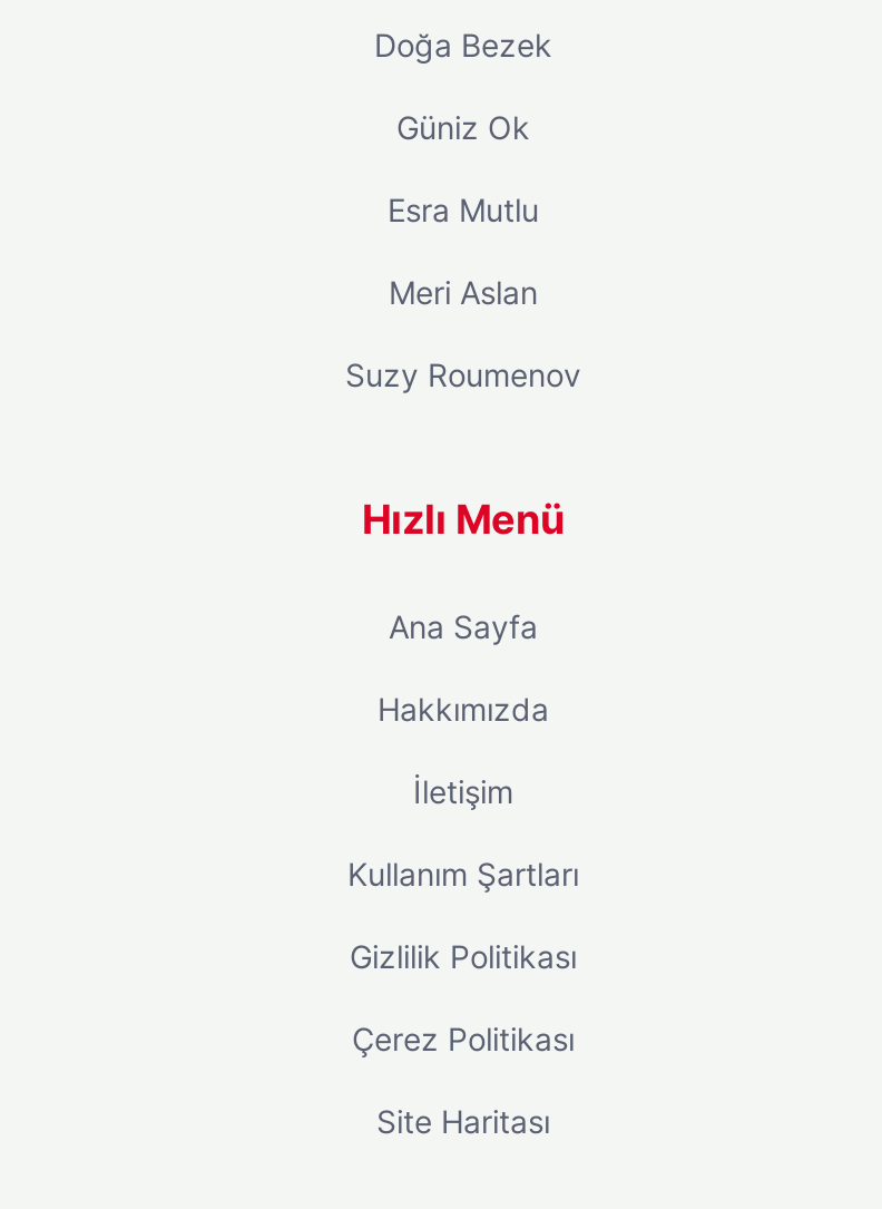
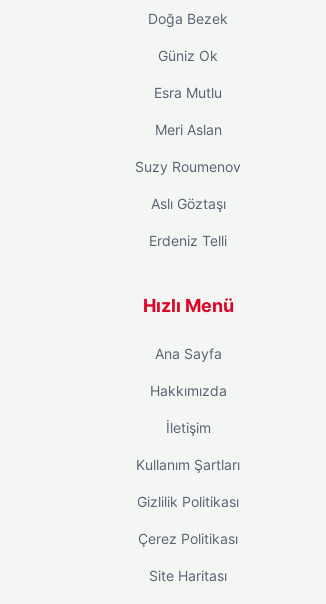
+ Aslı Göztaşı
+ Erdeniz Telli
